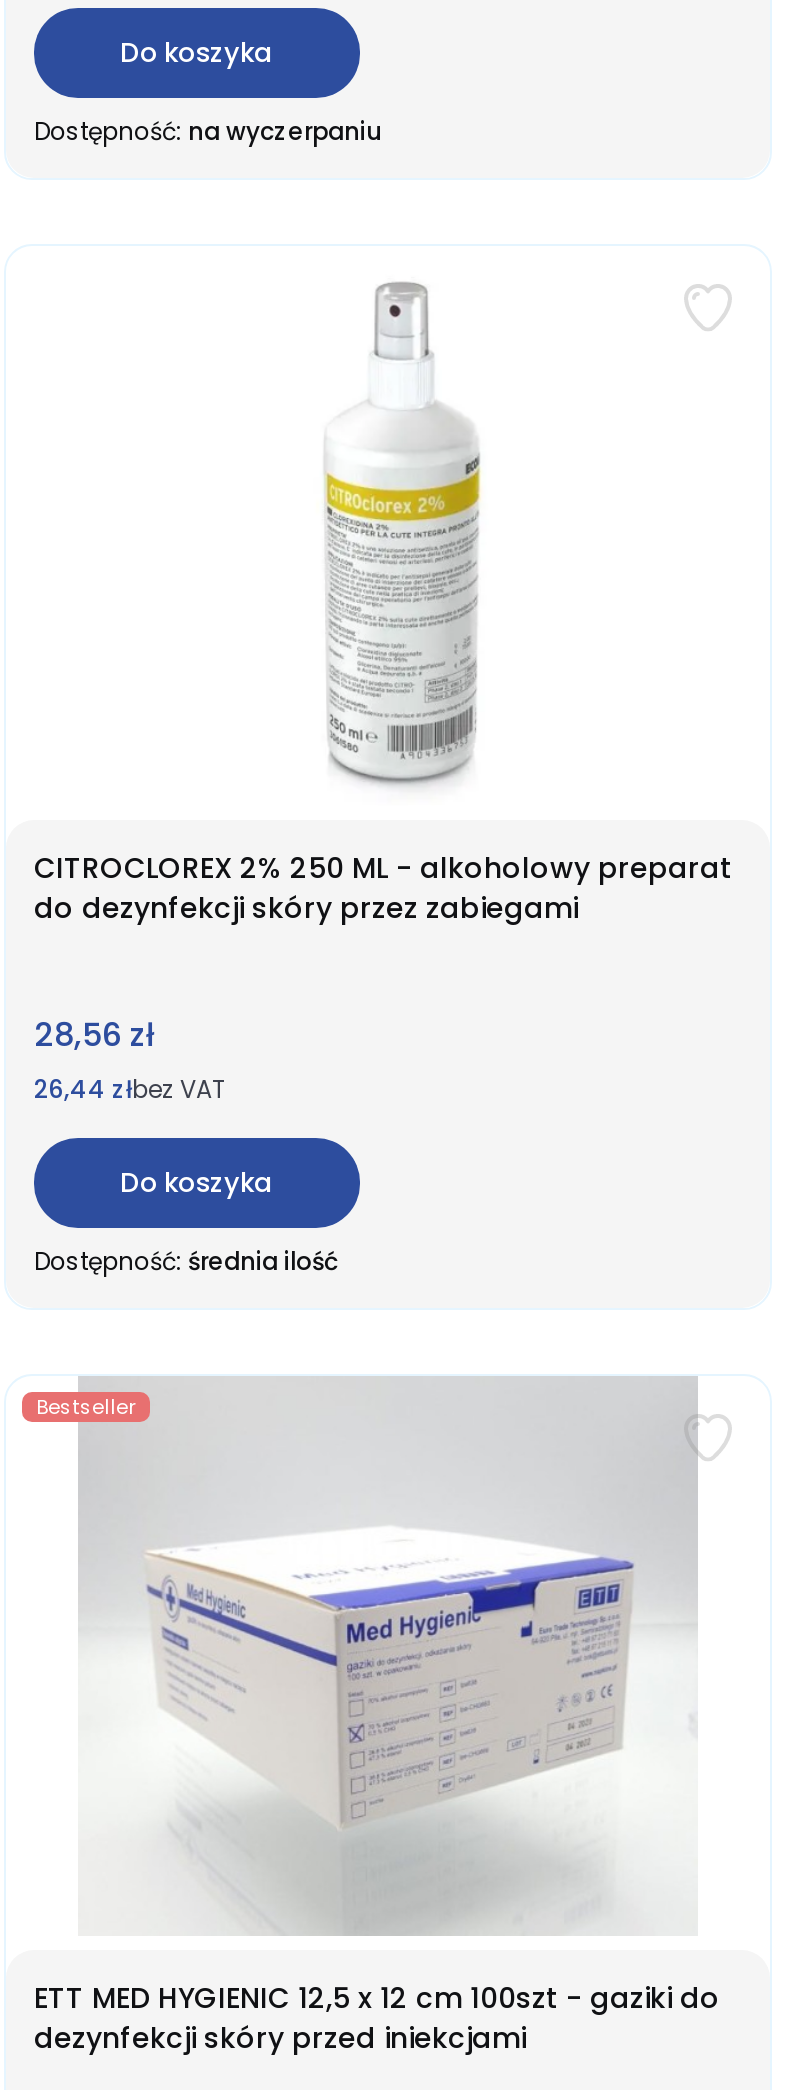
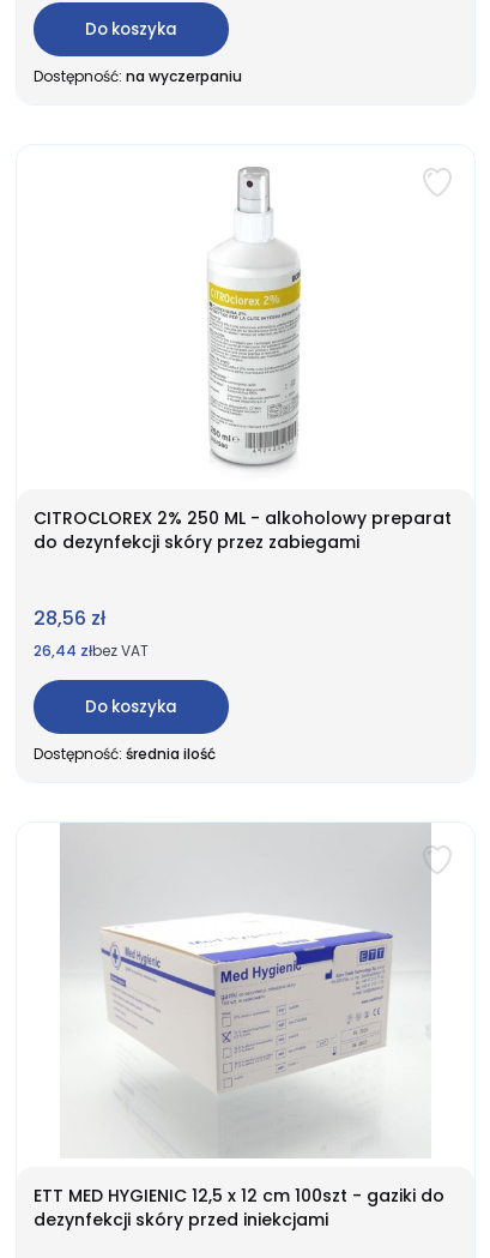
- Bestseller
